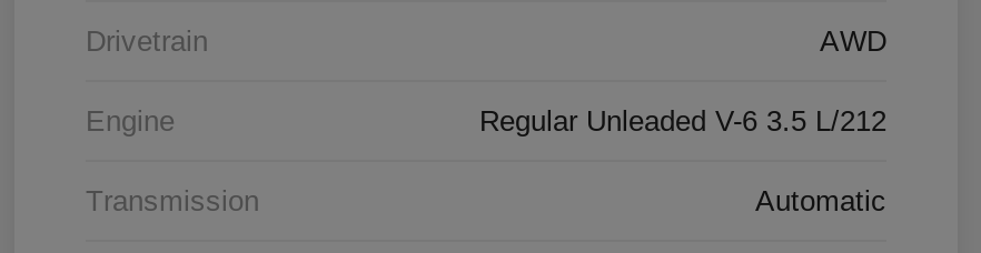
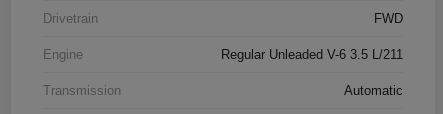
- AWD
+ FWD

- Regular Unleaded V-6 3.5 L/212
+ Regular Unleaded V-6 3.5 L/211
